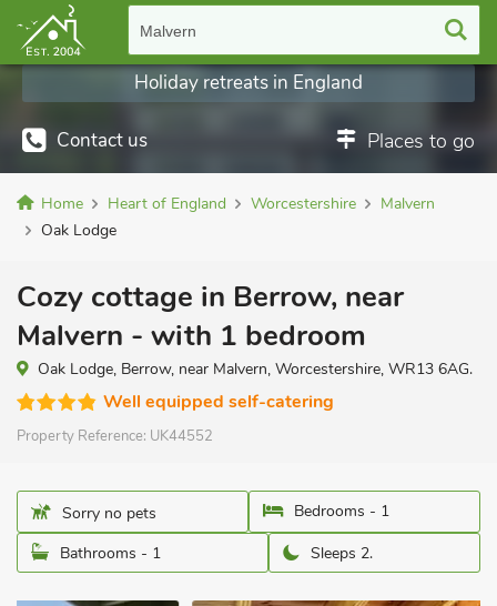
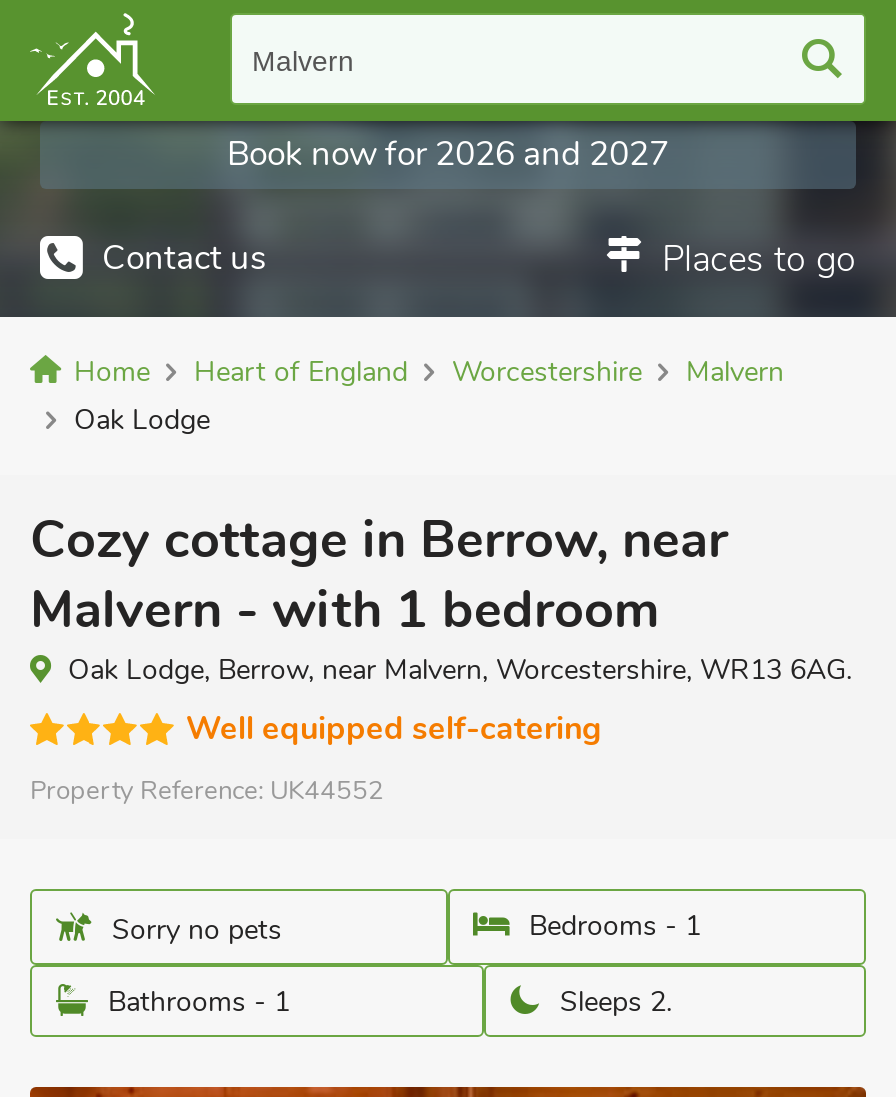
- Holiday retreats in England
+ Book now for 2026 and 2027
